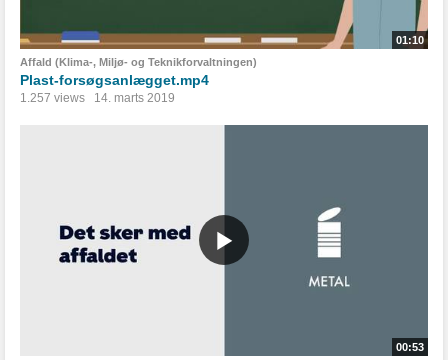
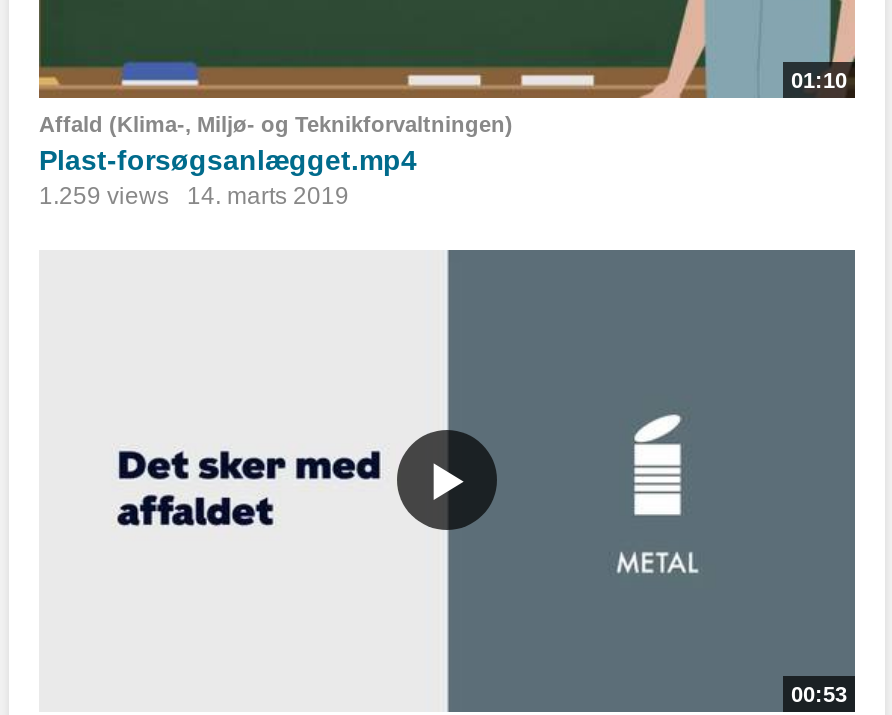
- 1.257 views 14. marts 2019
+ 1.259 views 14. marts 2019
